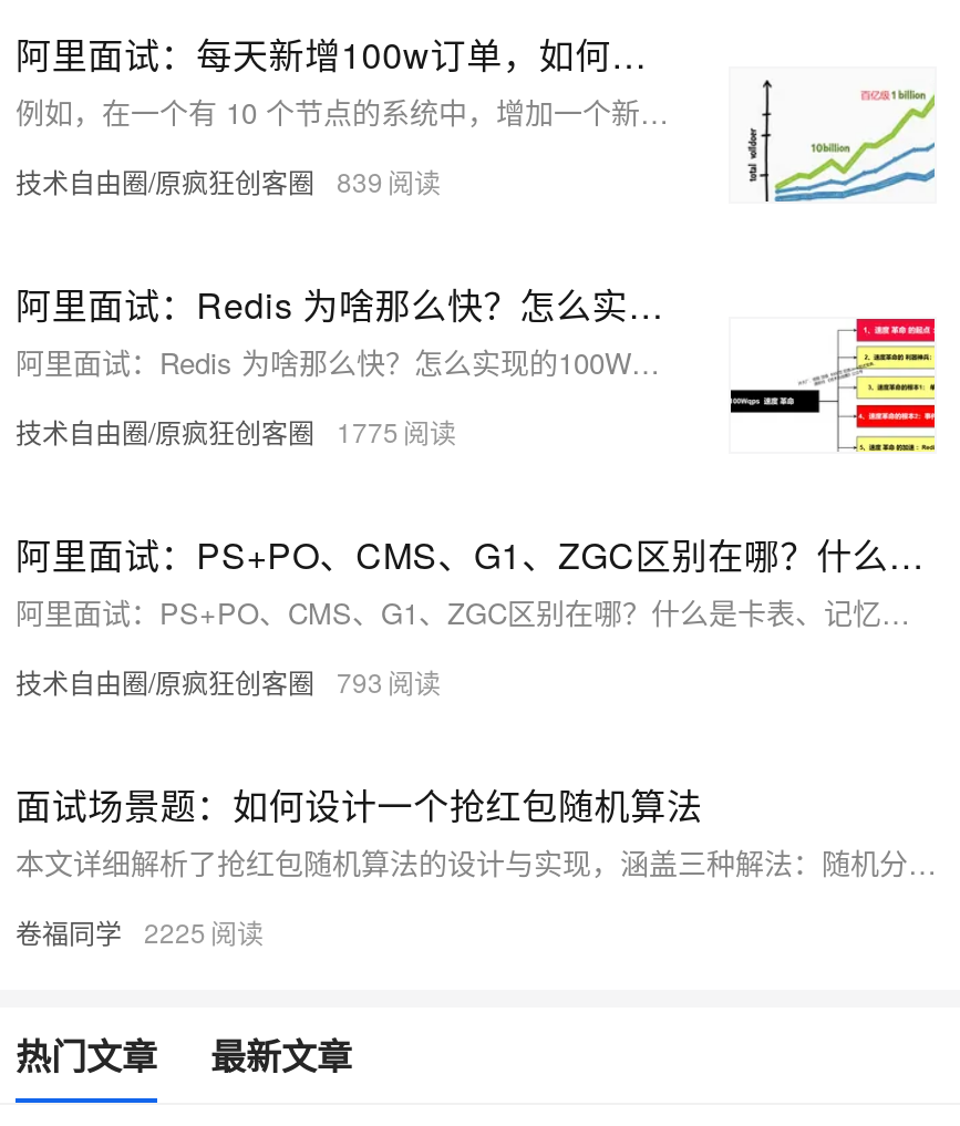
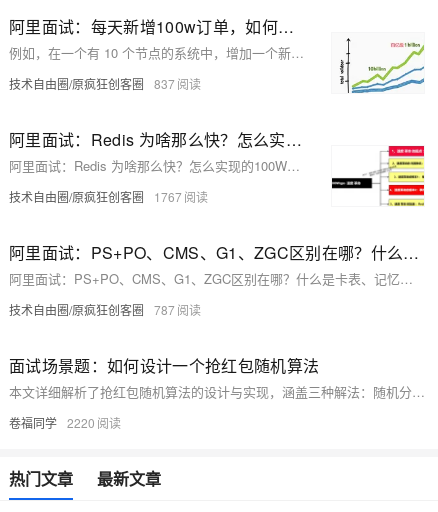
- 技术自由圈/原疯狂创客圈 839
+ 技术自由圈/原疯狂创客圈 837

- 技术自由圈/原疯狂创客圈 1775
+ 技术自由圈/原疯狂创客圈 1767

- 技术自由圈/原疯狂创客圈 793
+ 技术自由圈/原疯狂创客圈 787

- 卷福同学 2225
+ 卷福同学 2220
